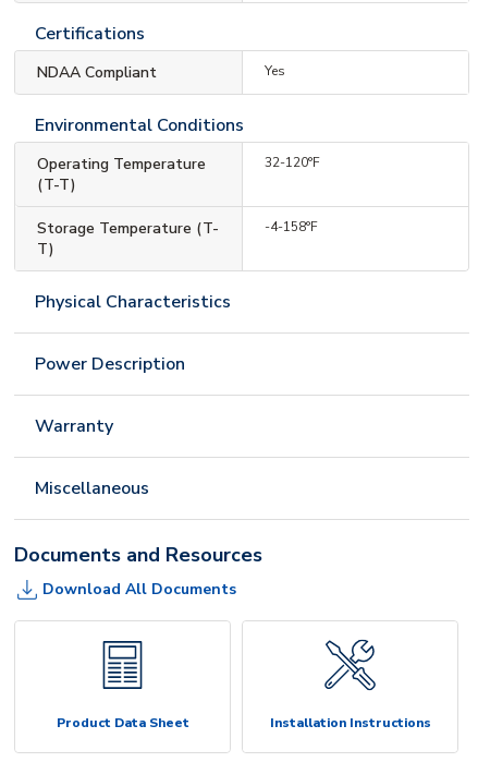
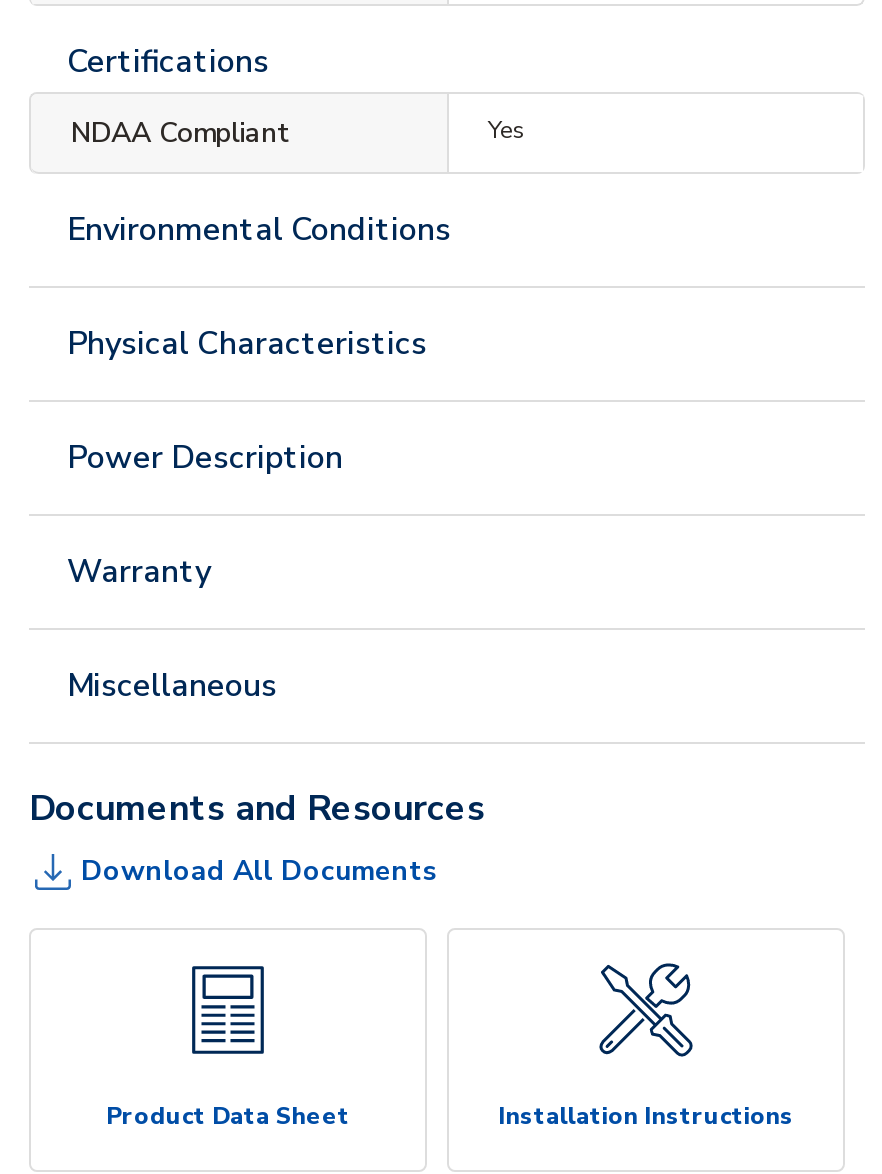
- Operating Temperature
- (T-T)

- 32-120°F
- Storage Temperature (T-
- T)

- -4-158°F
